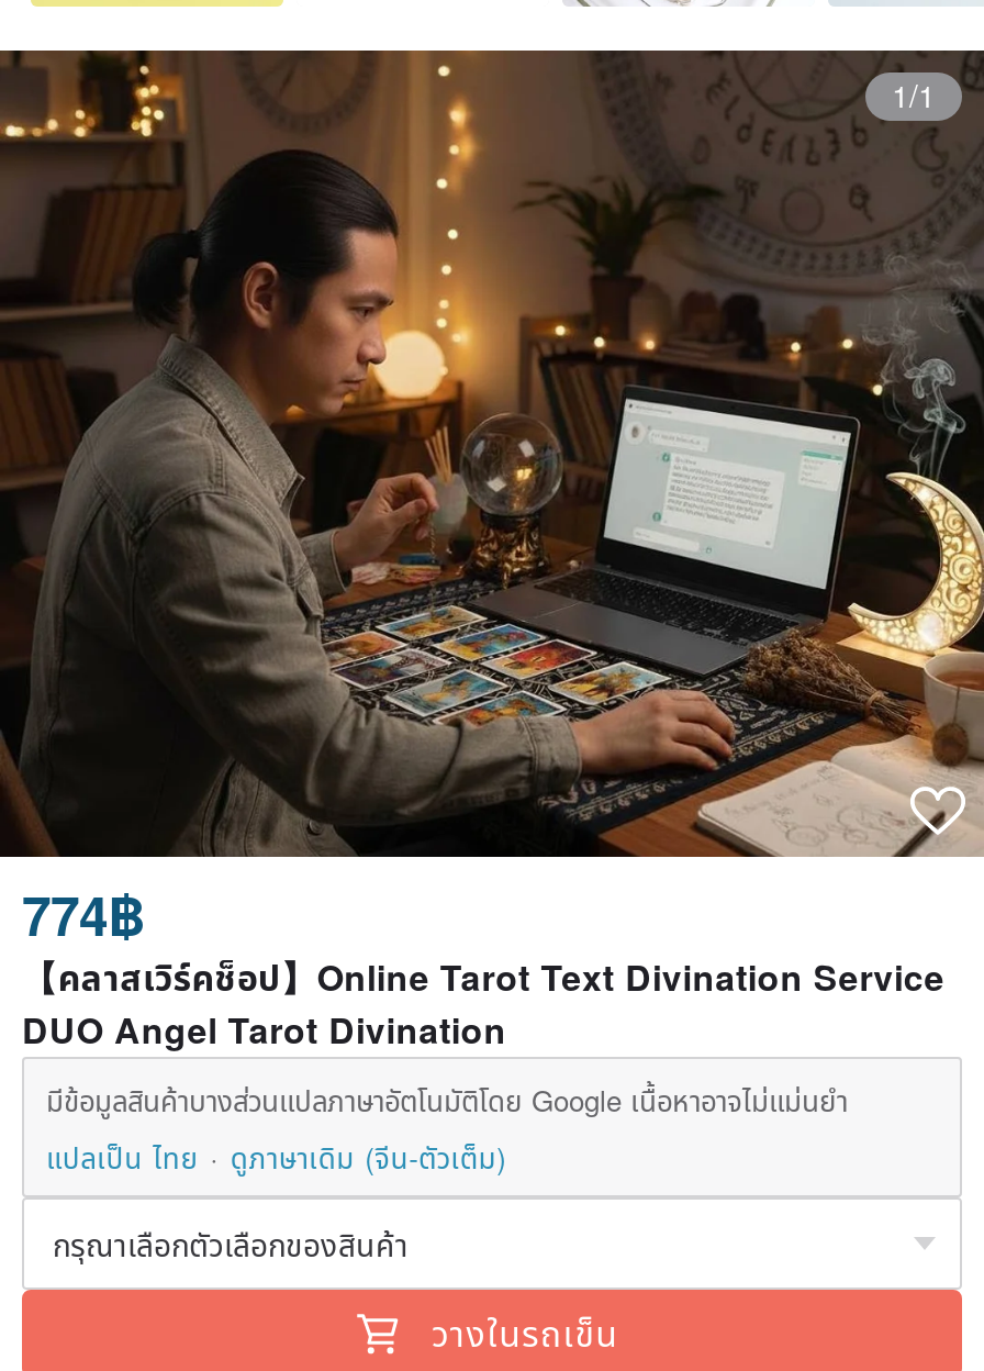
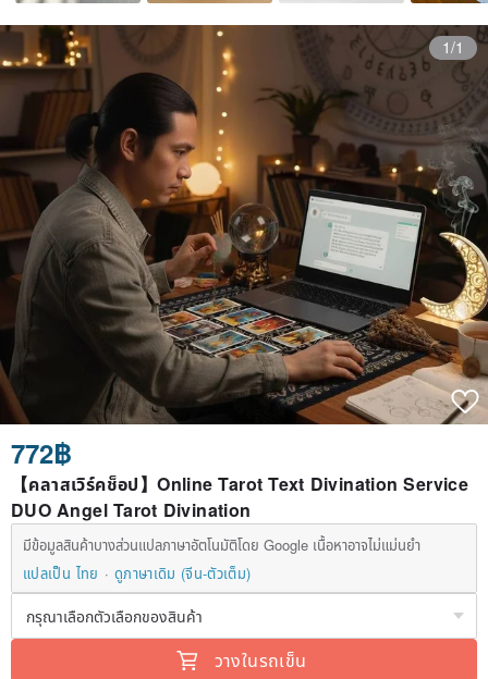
- 774฿
+ 772฿
